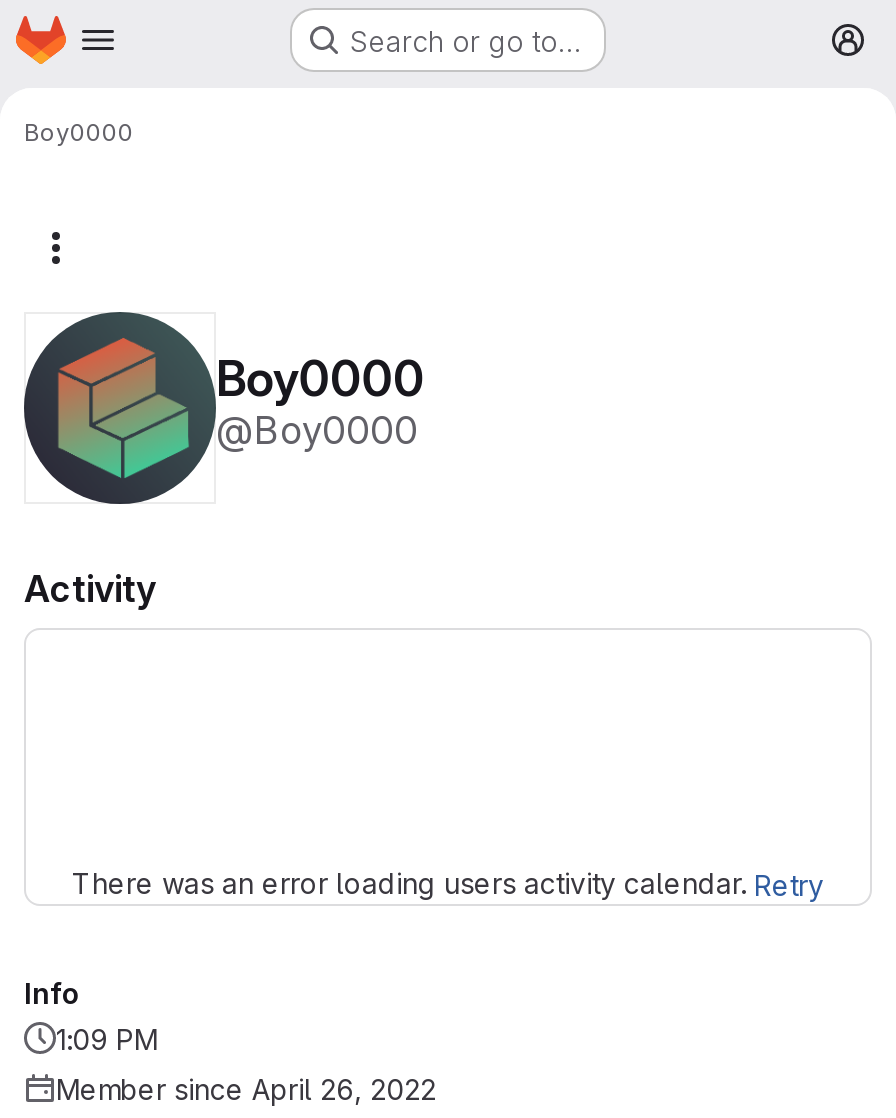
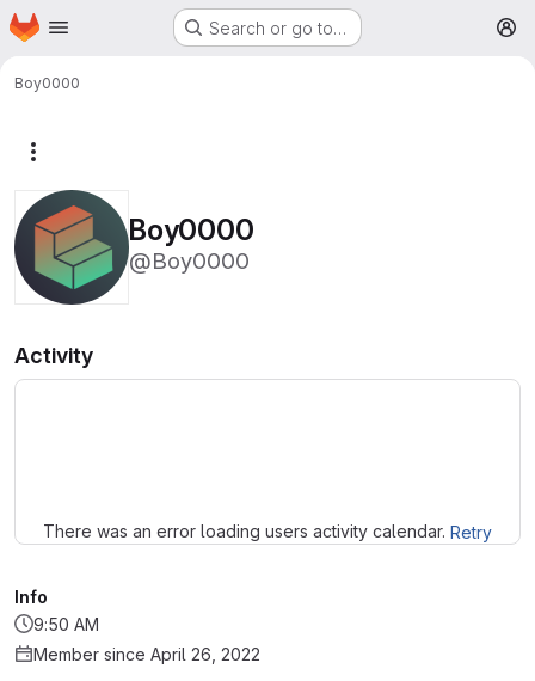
- 1:09 PM
+ 9:50 AM
